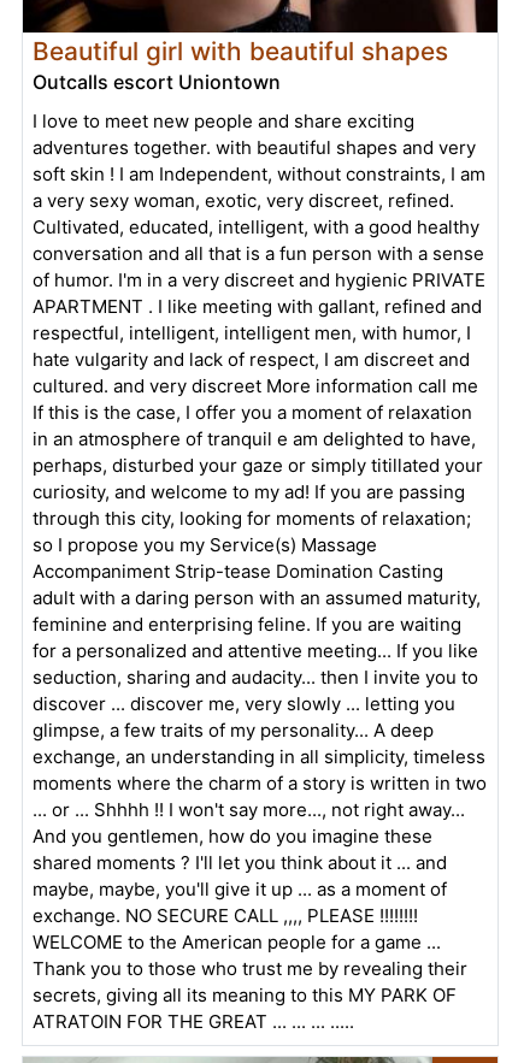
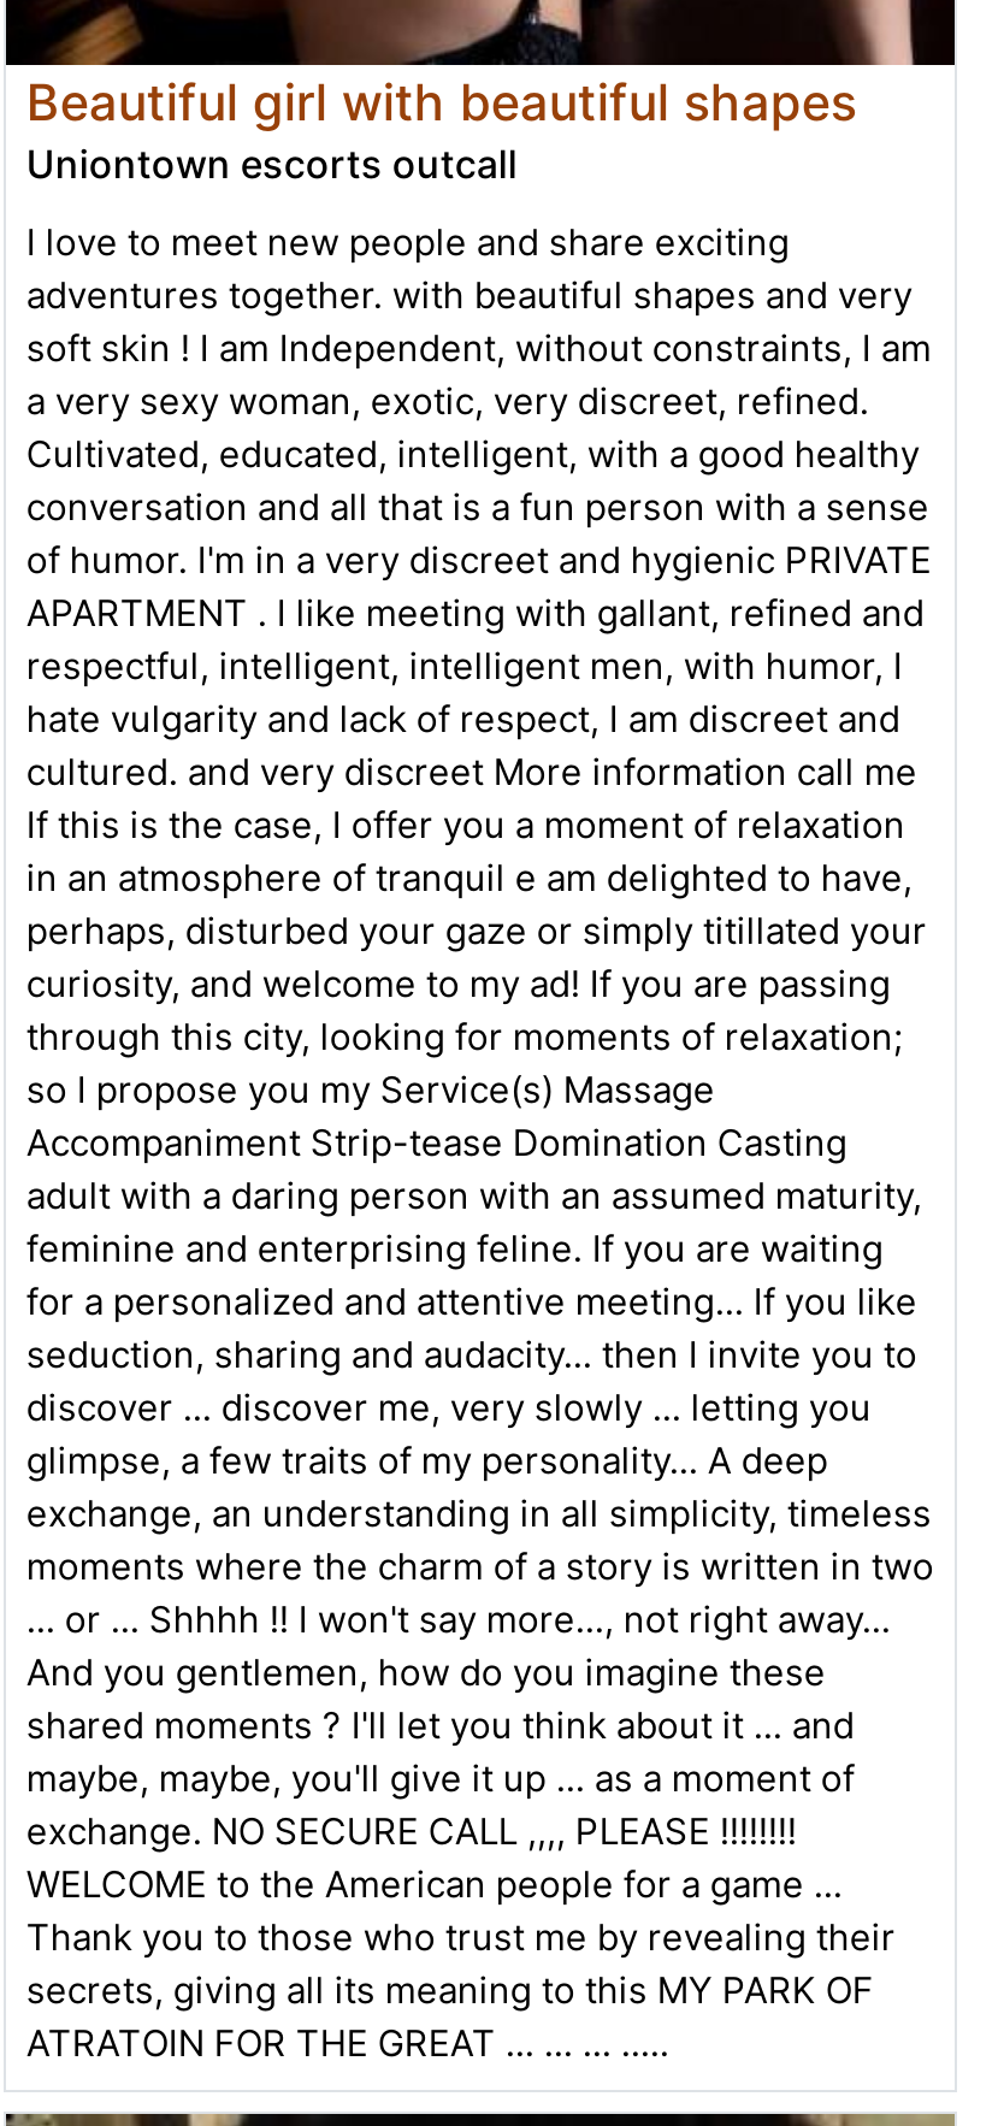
- Outcalls escort Uniontown
+ Uniontown escorts outcall
